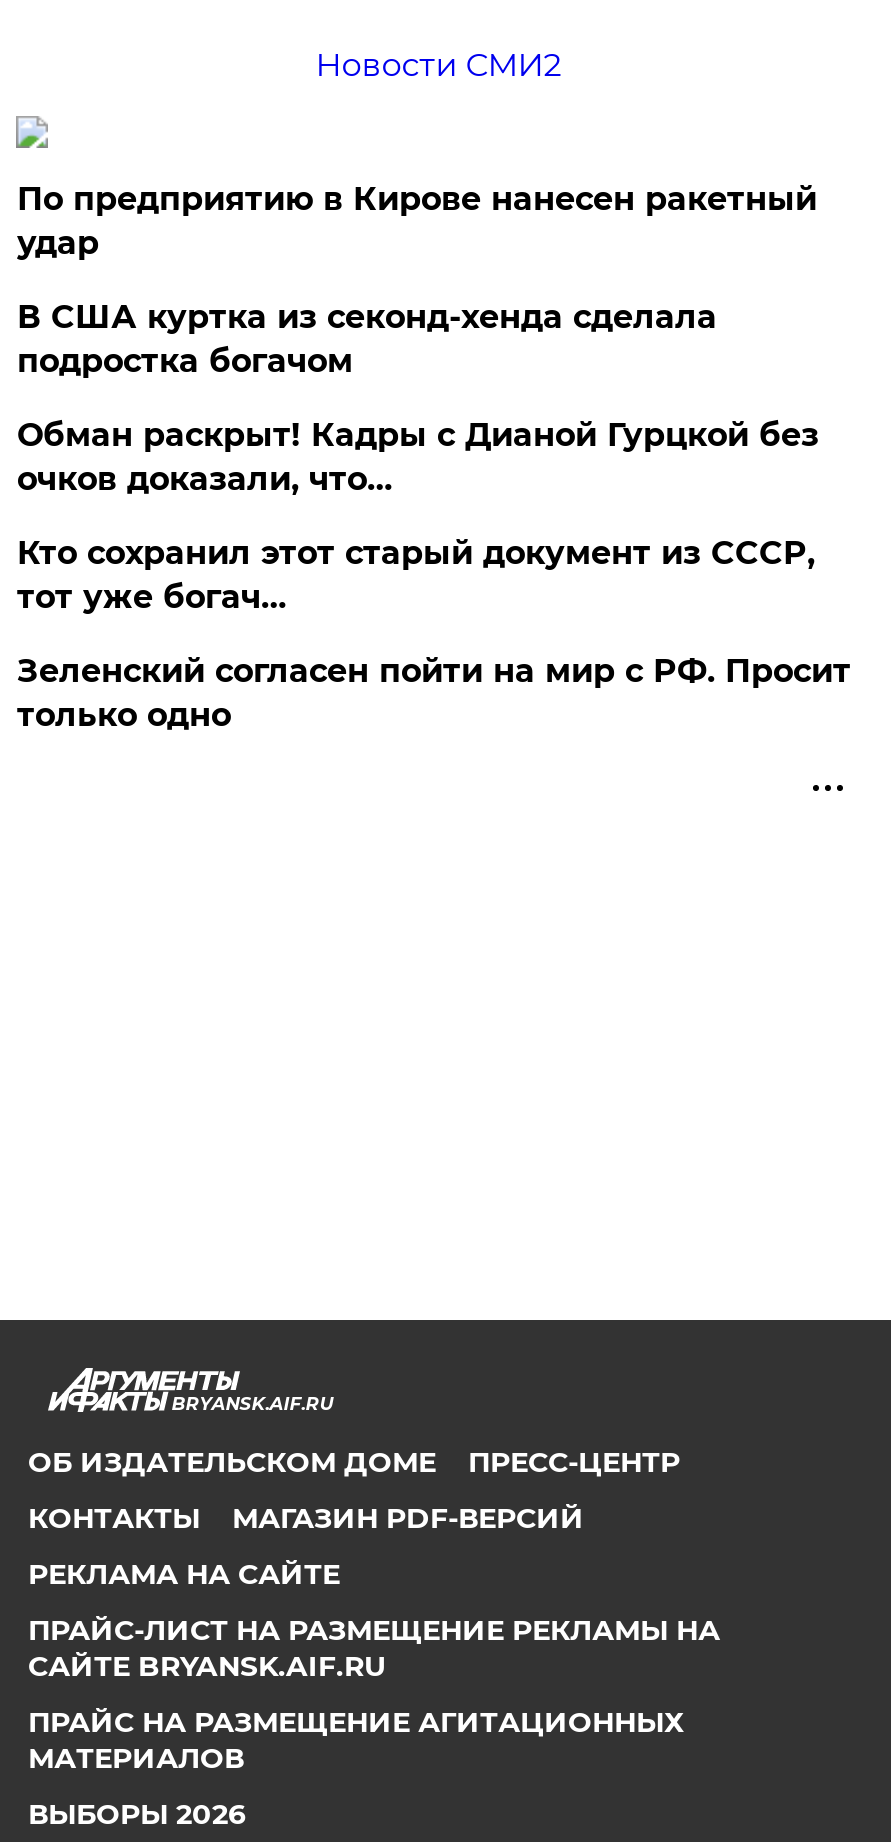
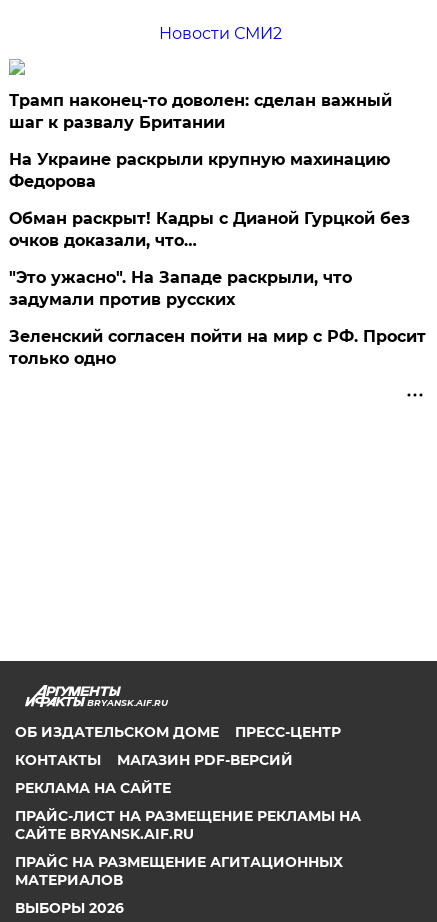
- По предприятию в Кирове нанесен ракетный
- удар
+ Трамп наконец-то доволен: сделан важный
+ шаг к развалу Британии

- В США куртка из секонд-хенда сделала
- подростка богачом
+ На Украине раскрыли крупную махинацию
+ Федорова

- Кто сохранил этот старый документ из СССР,
- тот уже богач…
+ "Это ужасно". На Западе раскрыли, что
+ задумали против русских
